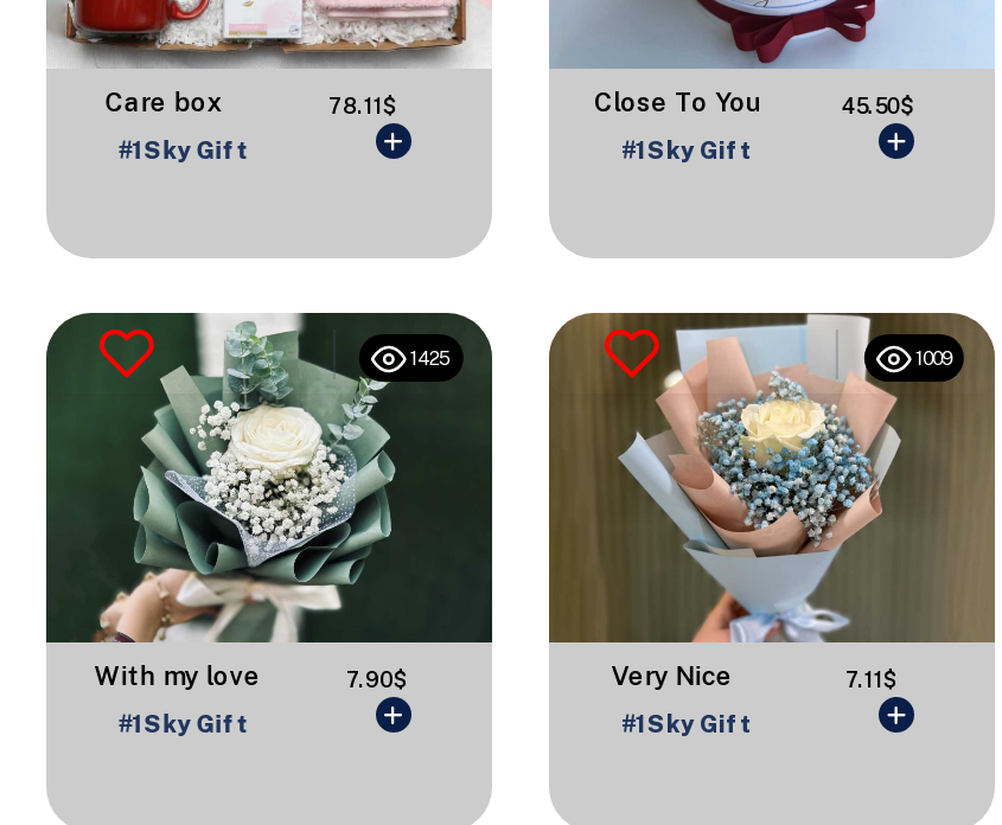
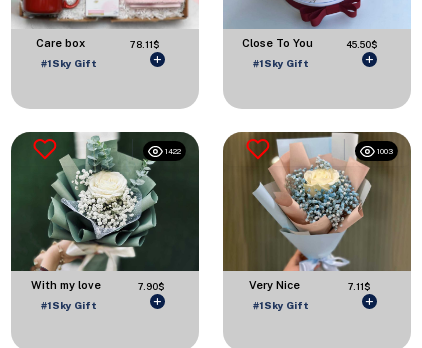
- 1425
+ 1422

- 1009
+ 1003
